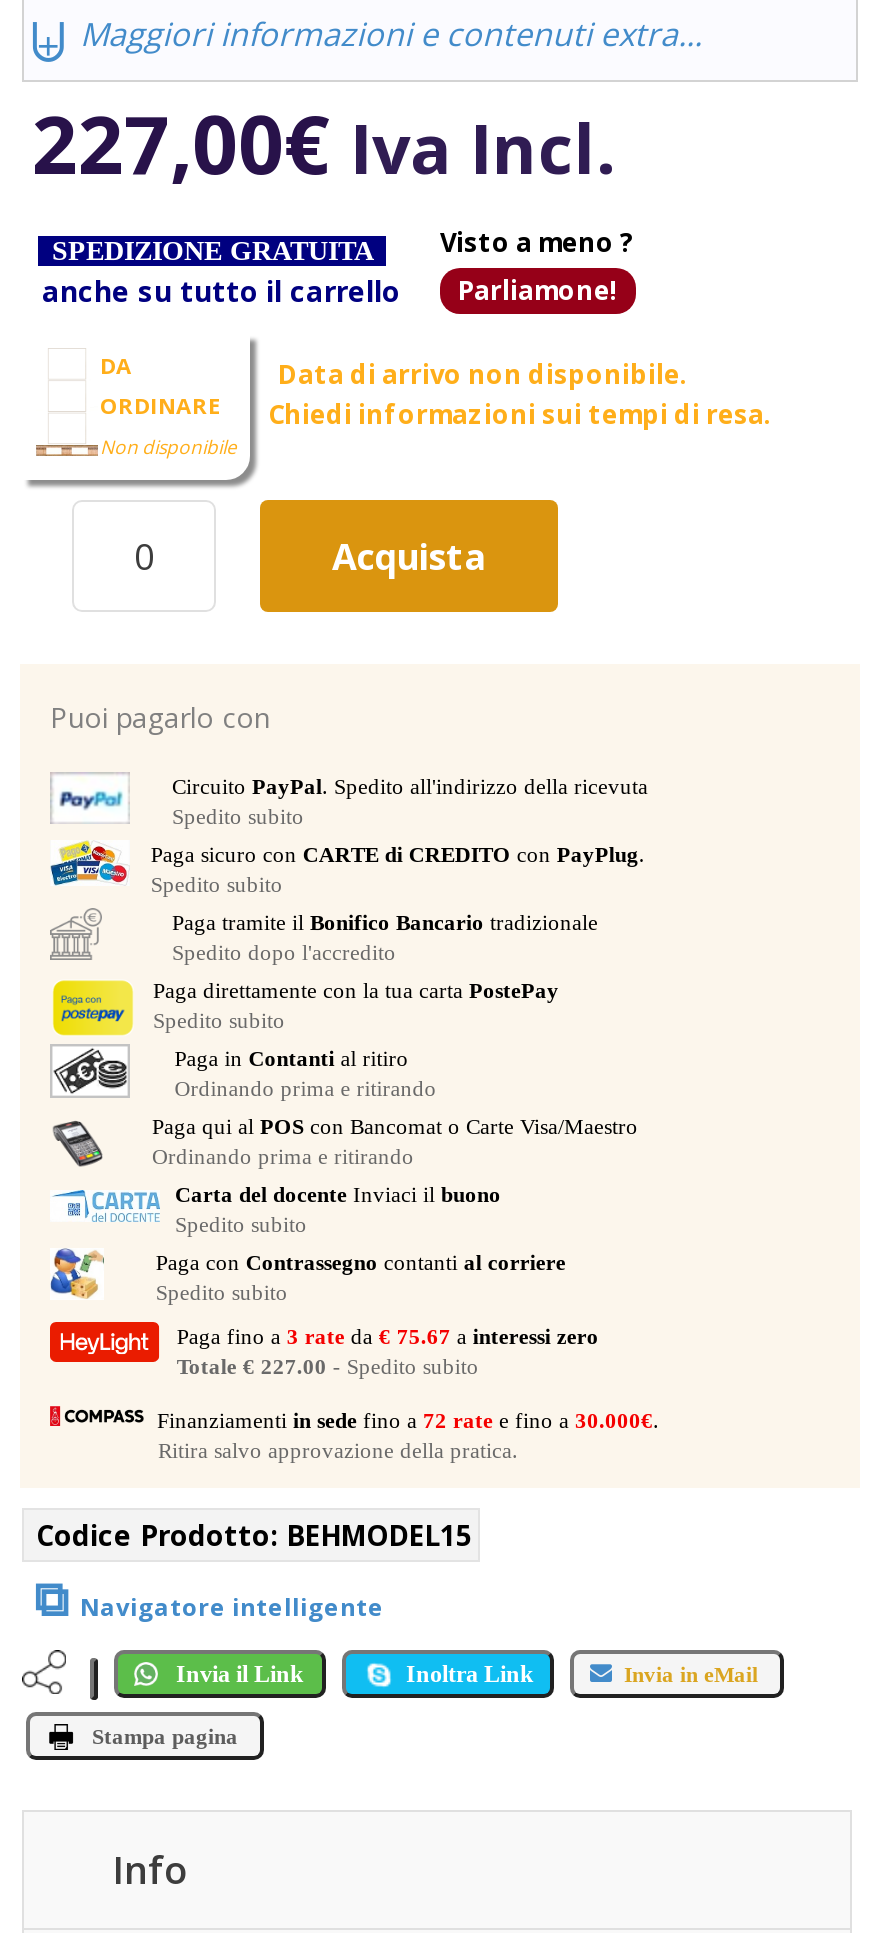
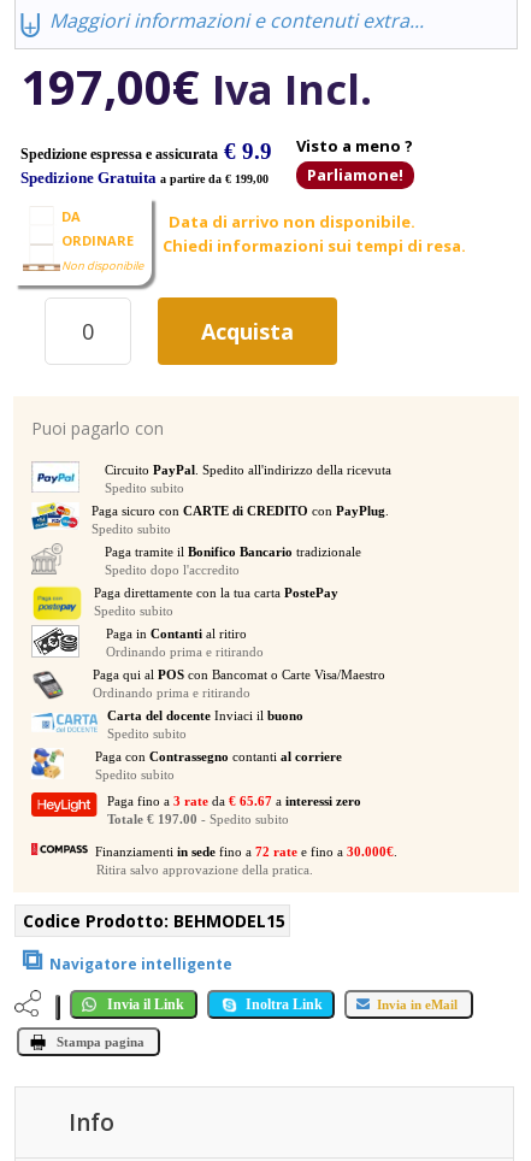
- 227,00€ Iva Incl.
- SPEDIZIONE GRATUITA
- anche su tutto il carrello
+ 197,00€ Iva Incl.
+ Spedizione espressa e assicurata € 9.9
+ Spedizione Gratuita a partire da € 199,00

- Paga fino a 3 rate da € 75.67 a interessi zero
+ Paga fino a 3 rate da € 65.67 a interessi zero

- Totale € 227.00 - Spedito subito
+ Totale € 197.00 - Spedito subito
